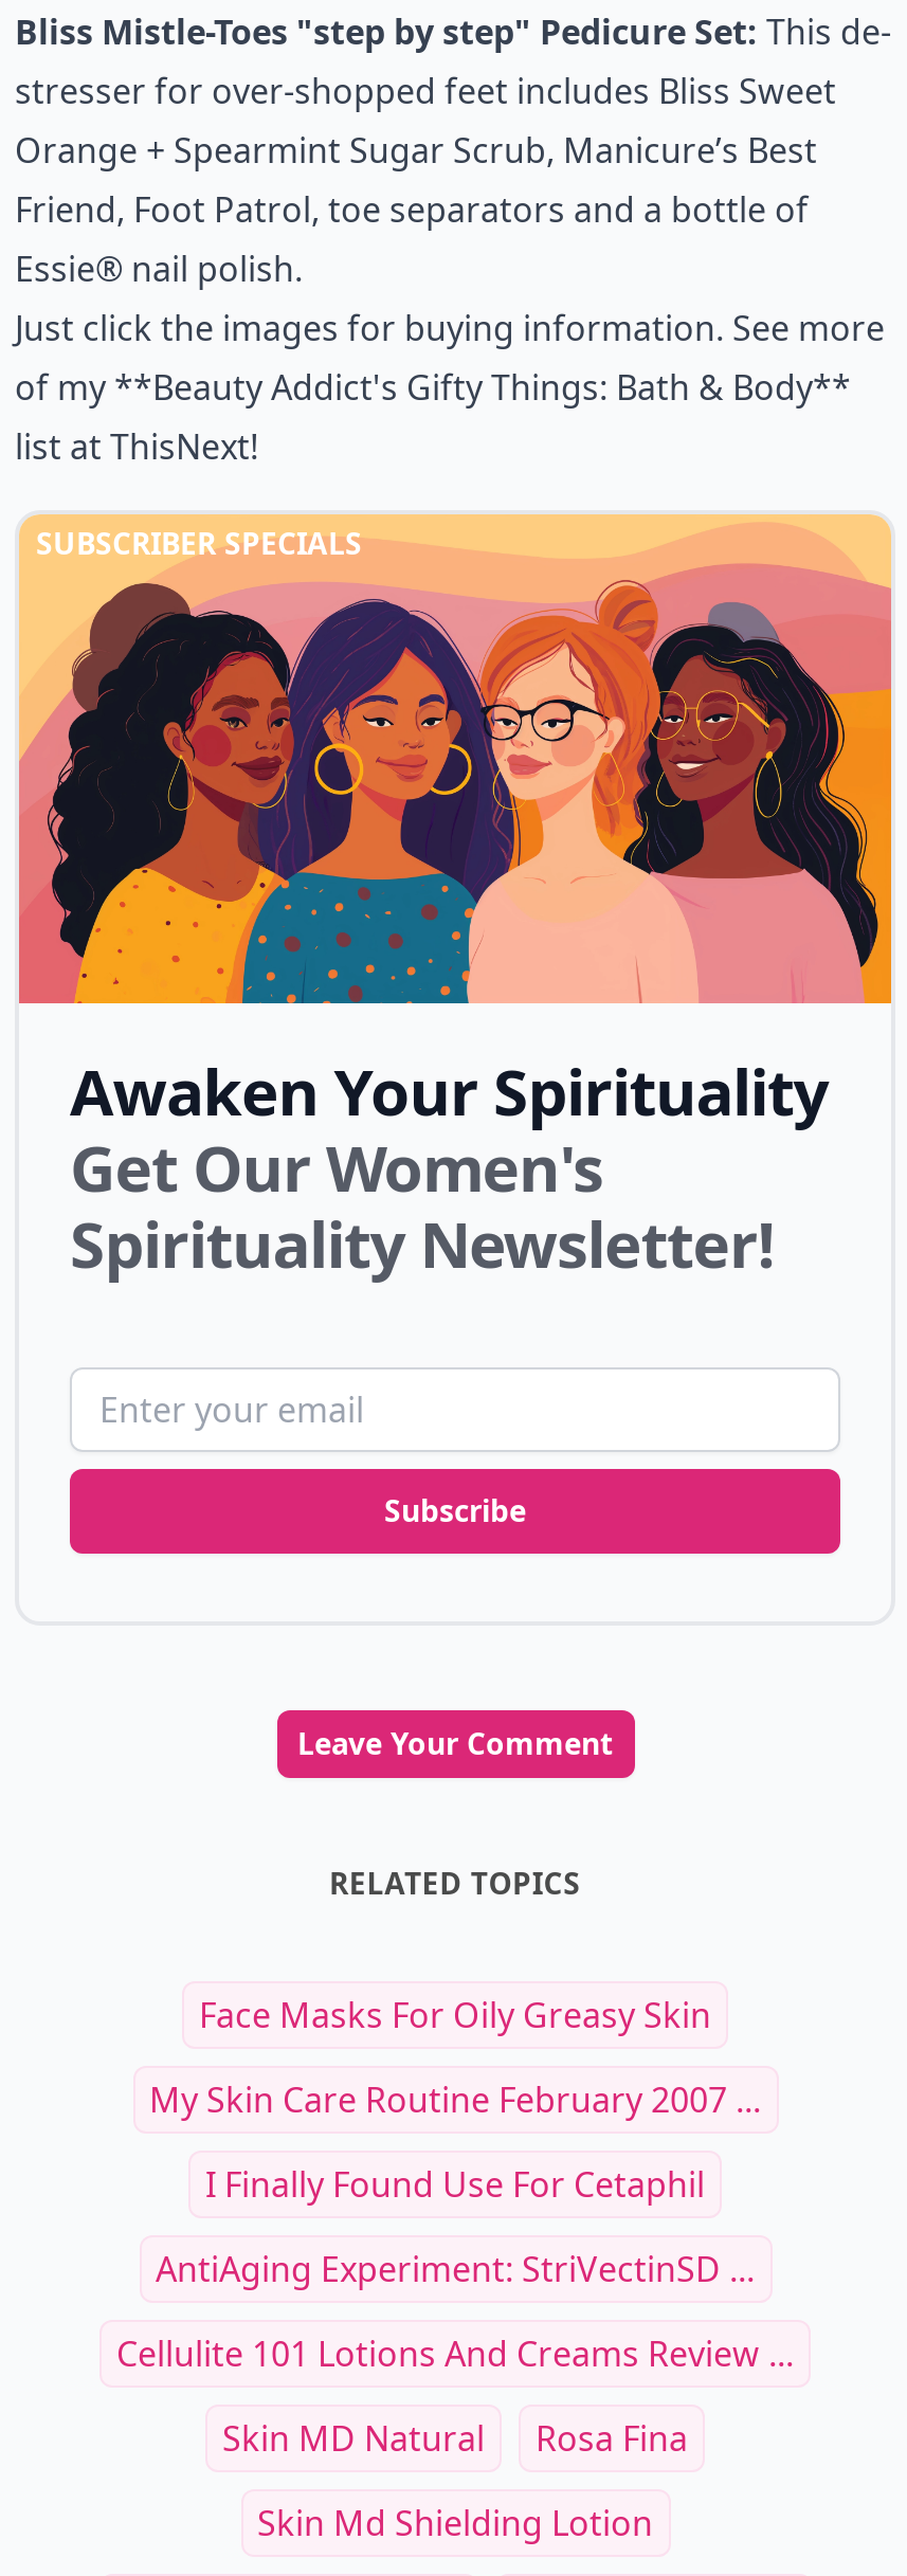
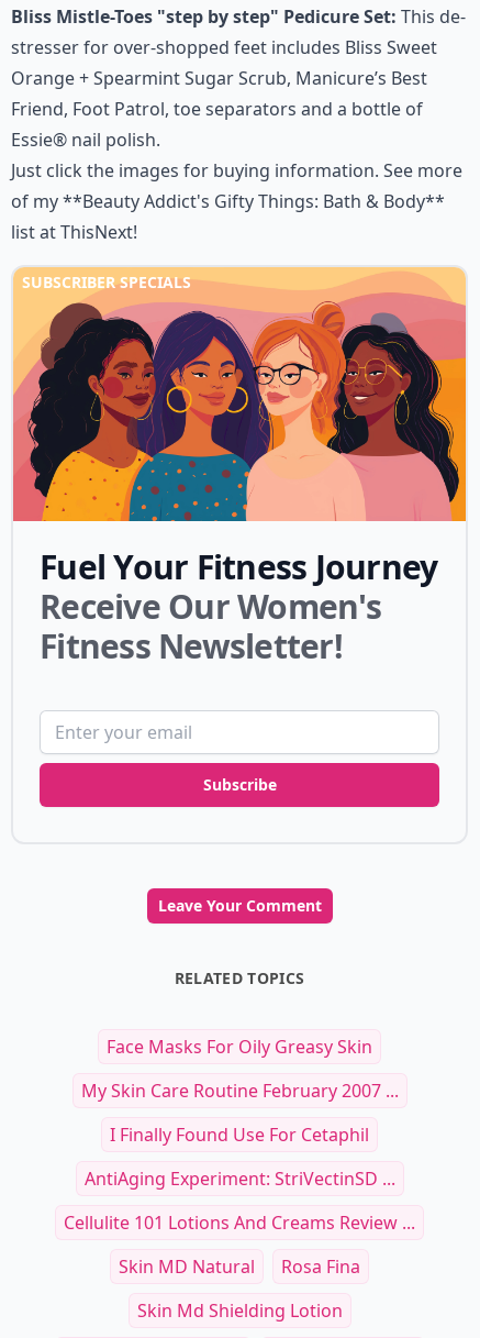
- Awaken Your Spirituality
- Get Our Women's
- Spirituality Newsletter!
+ Fuel Your Fitness Journey
+ Receive Our Women's
+ Fitness Newsletter!
